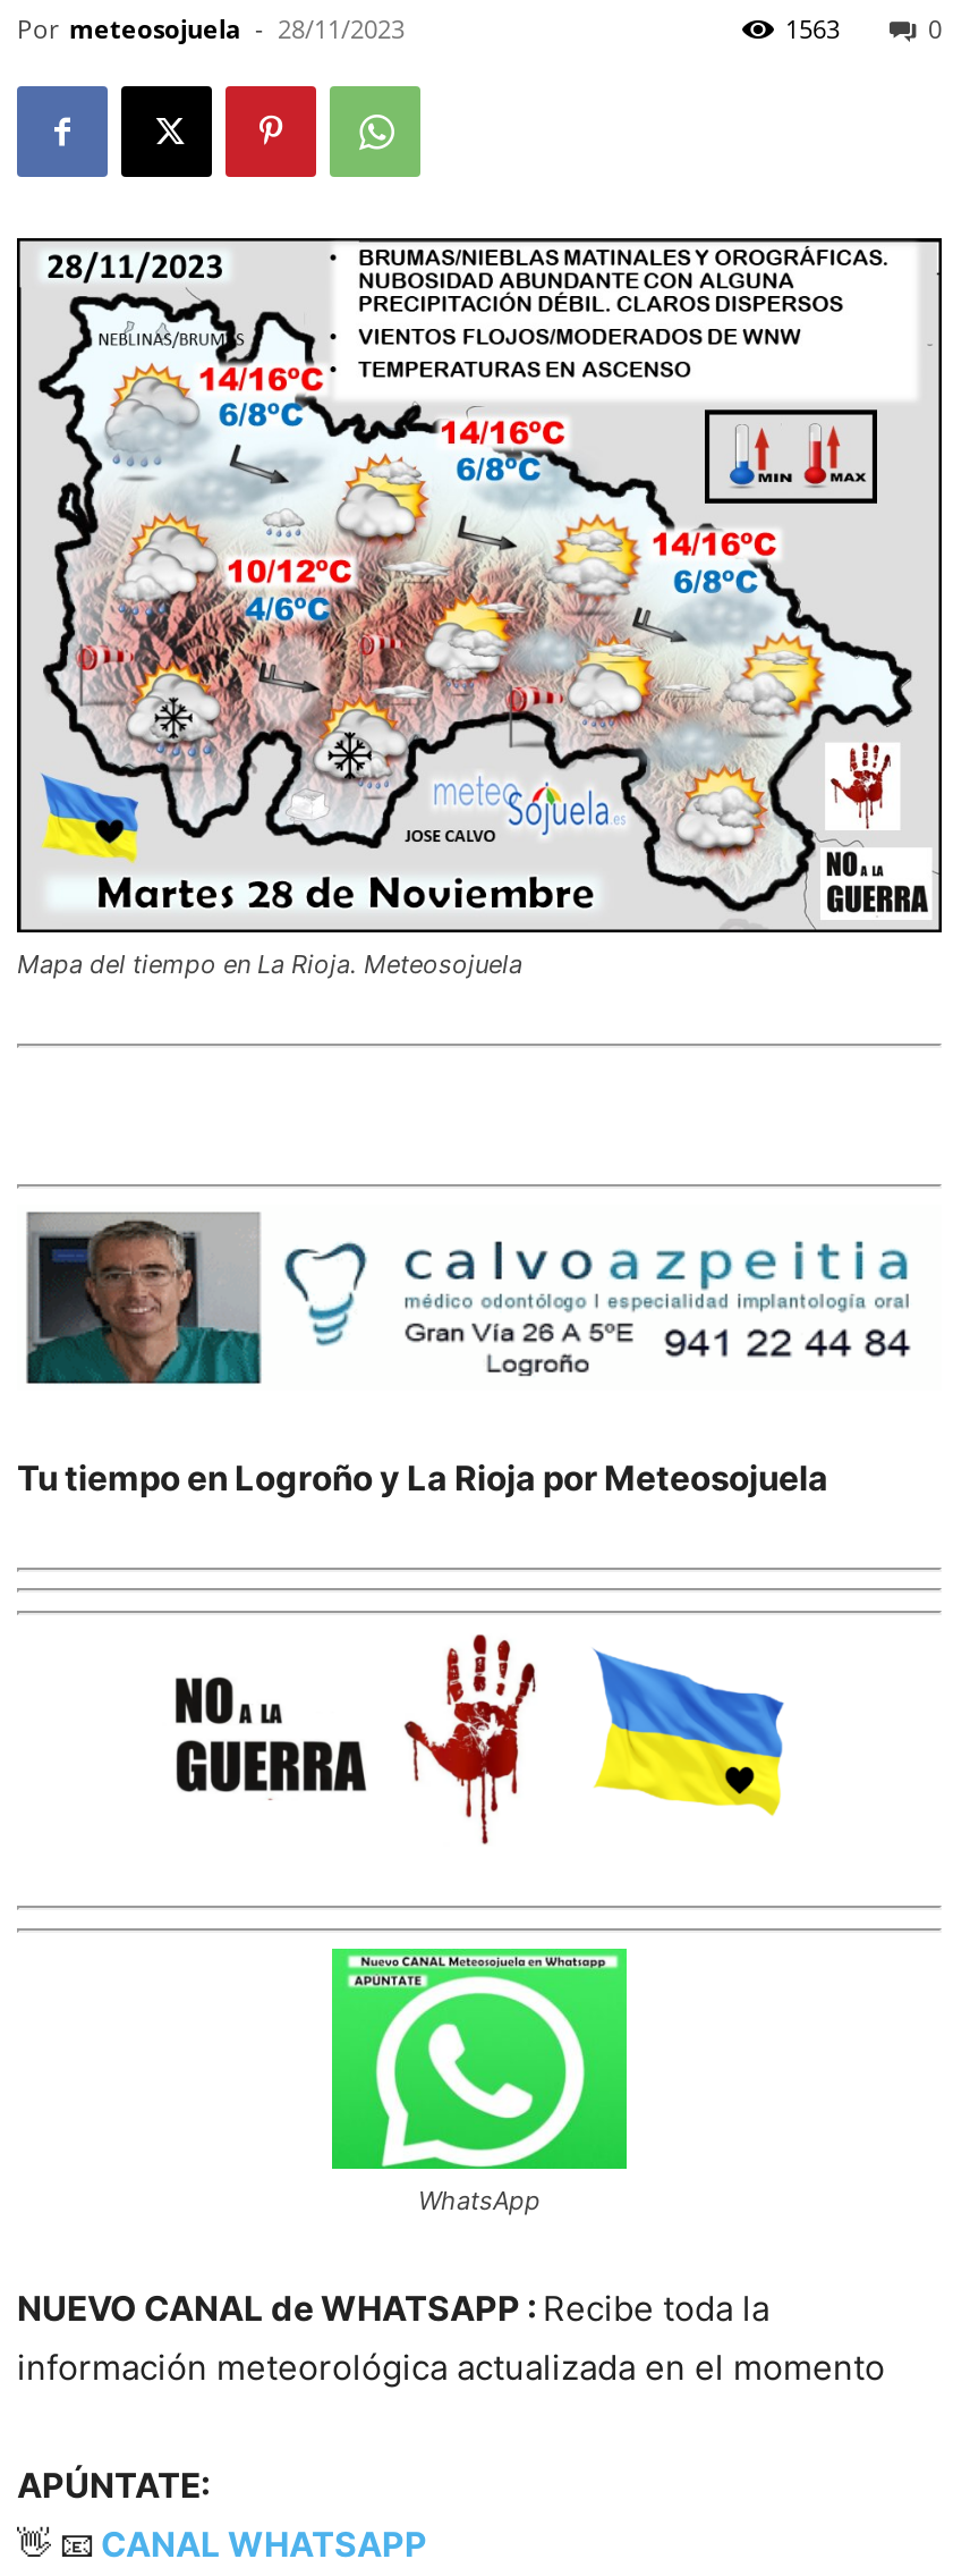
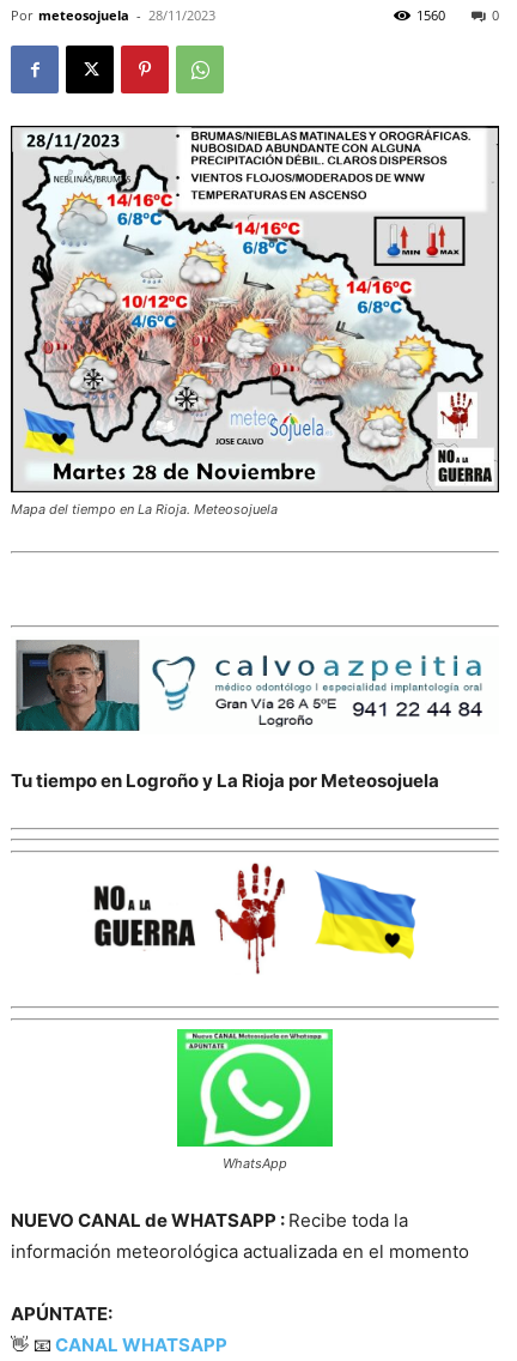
- 1563
+ 1560
